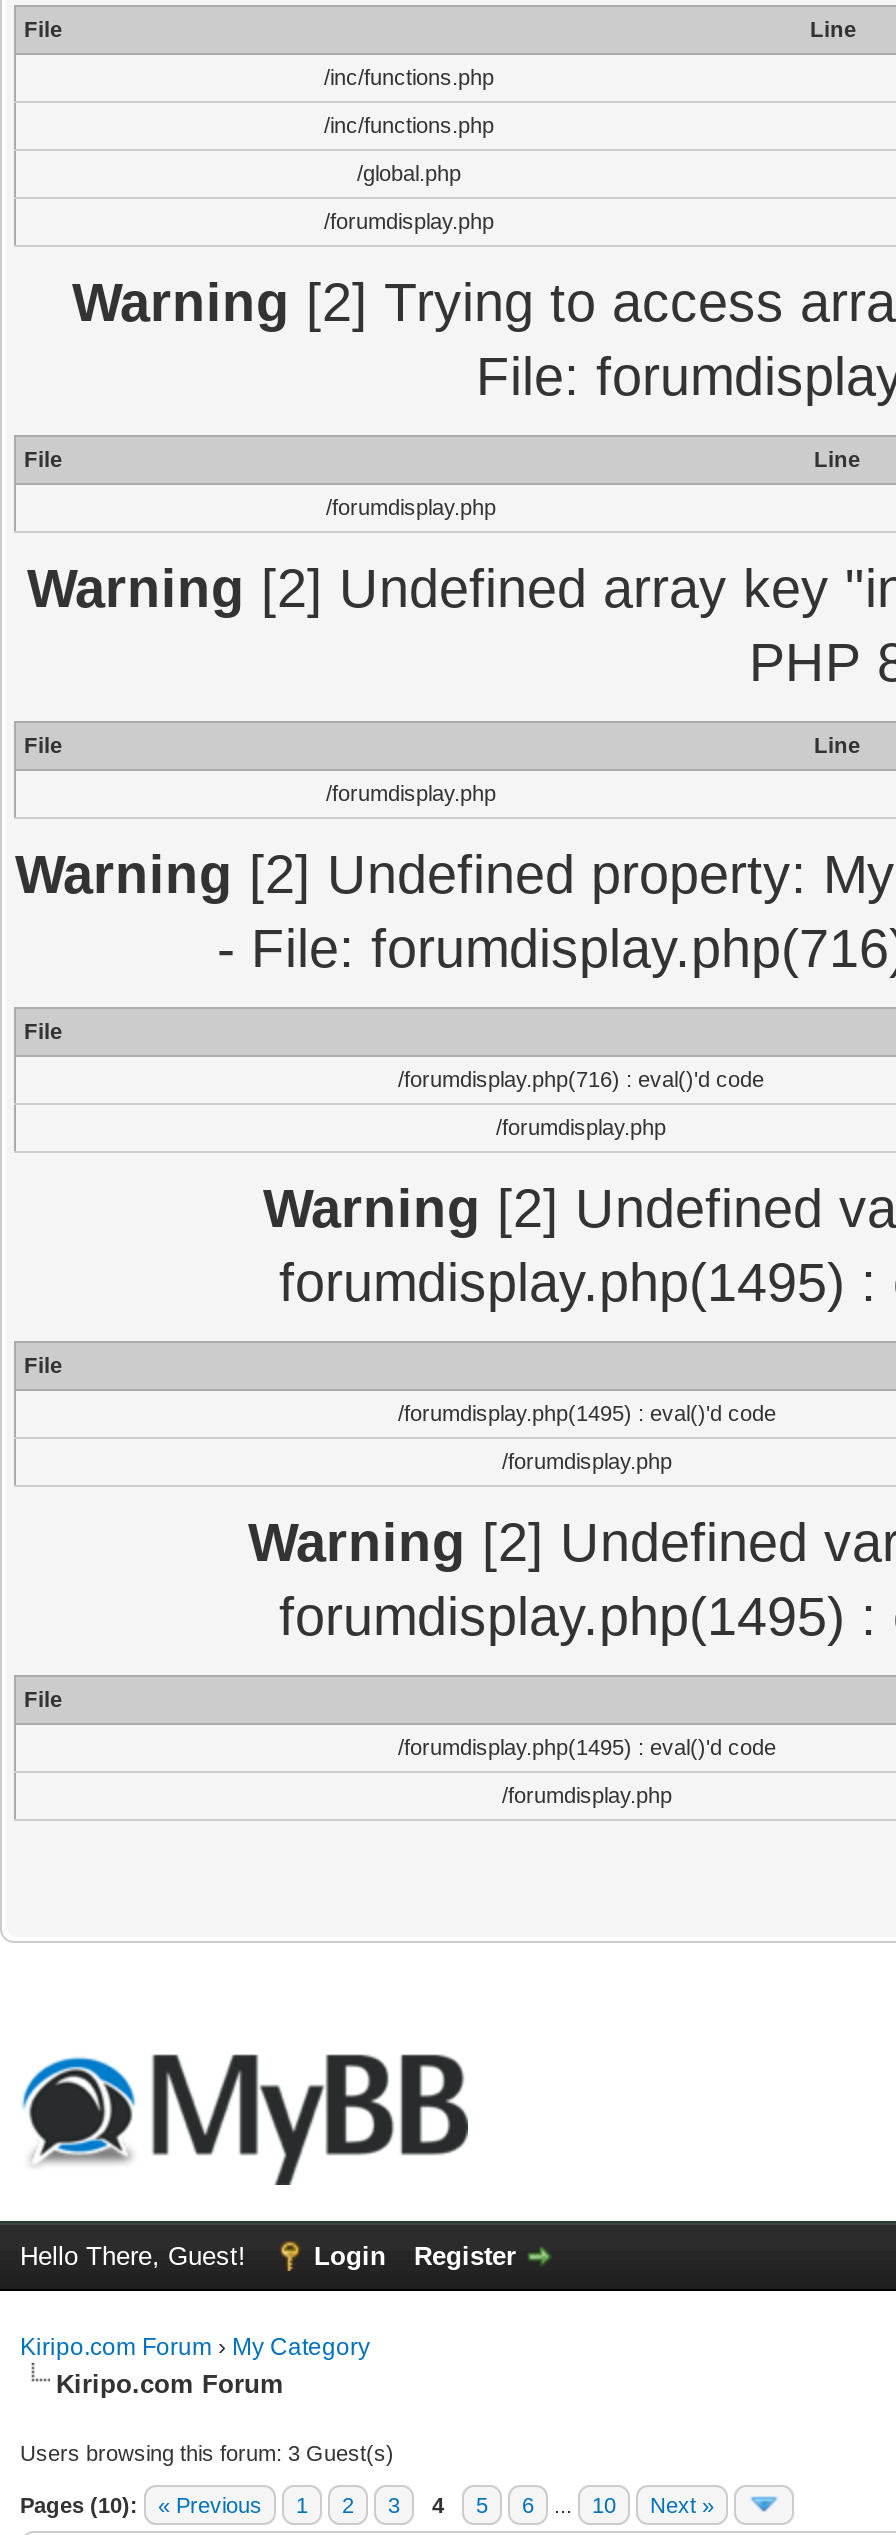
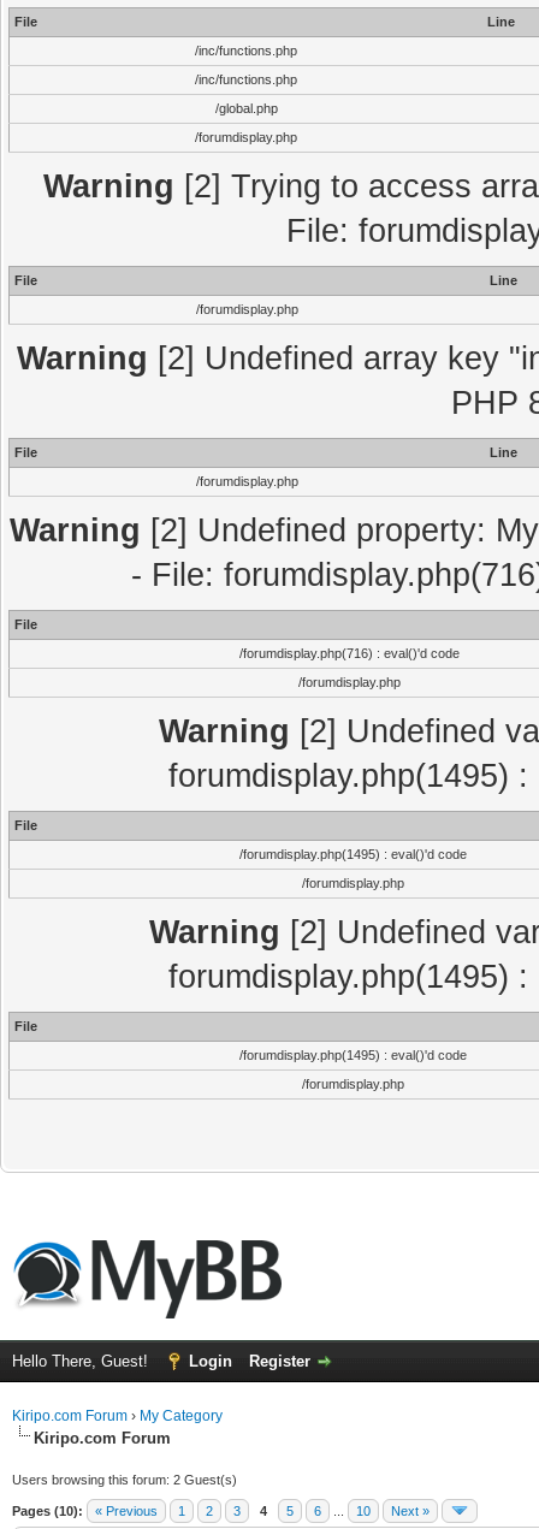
- Users browsing this forum: 3 Guest(s)
+ Users browsing this forum: 2 Guest(s)
